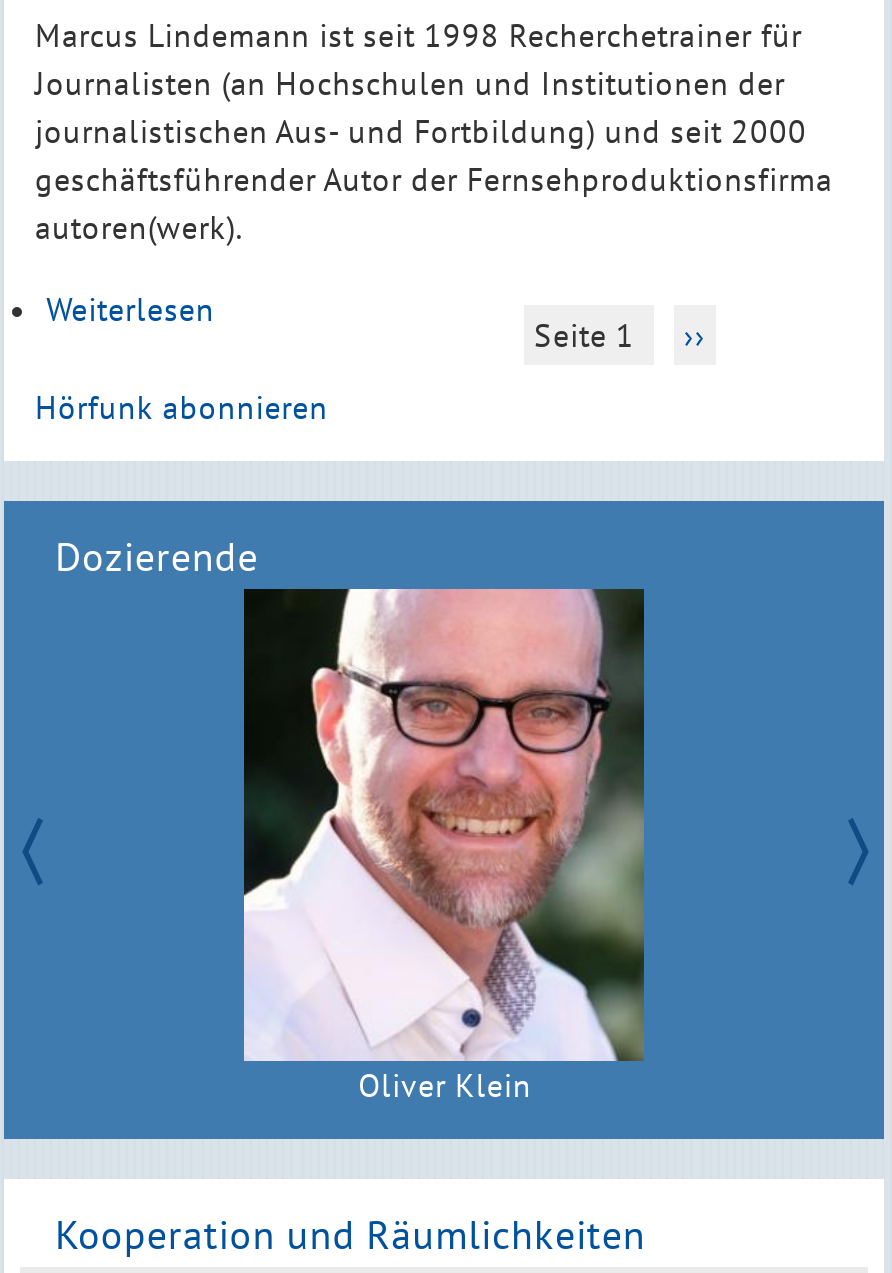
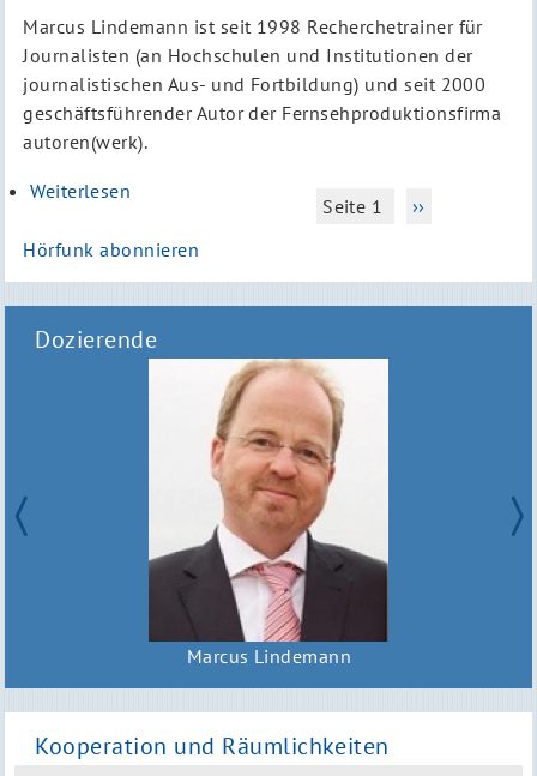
- [image]
- Oliver Klein
+ [image]
+ Marcus Lindemann
